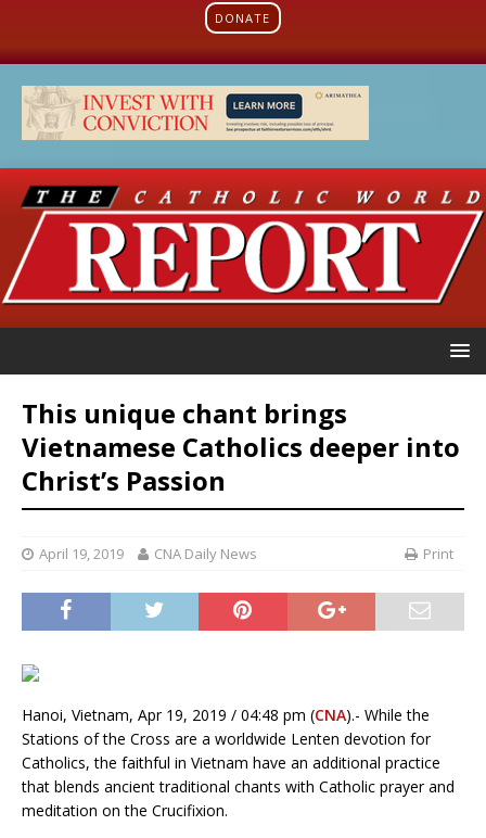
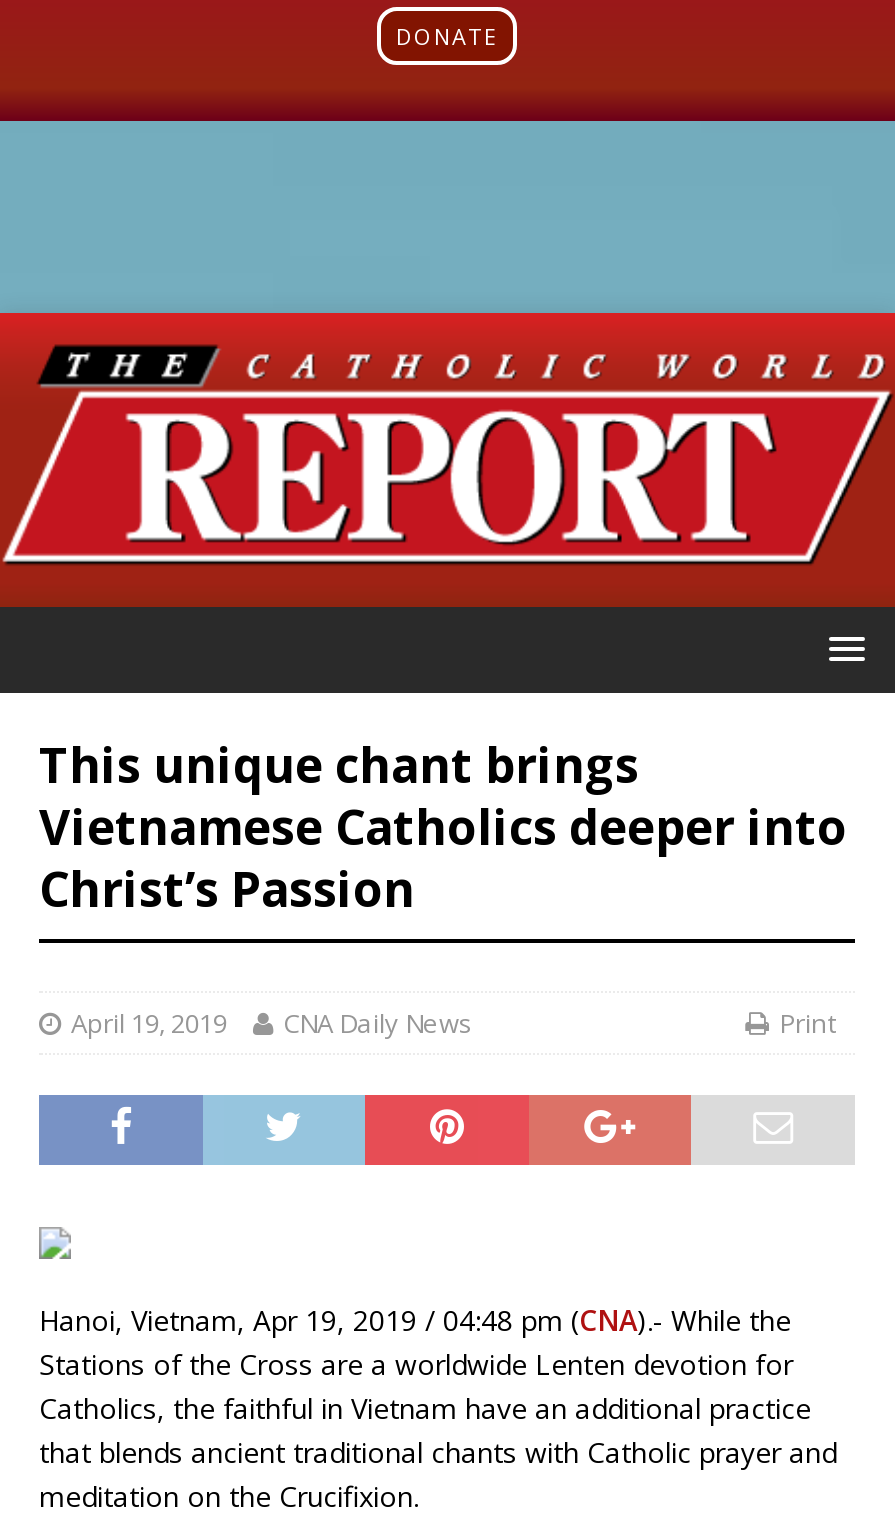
- [image]
